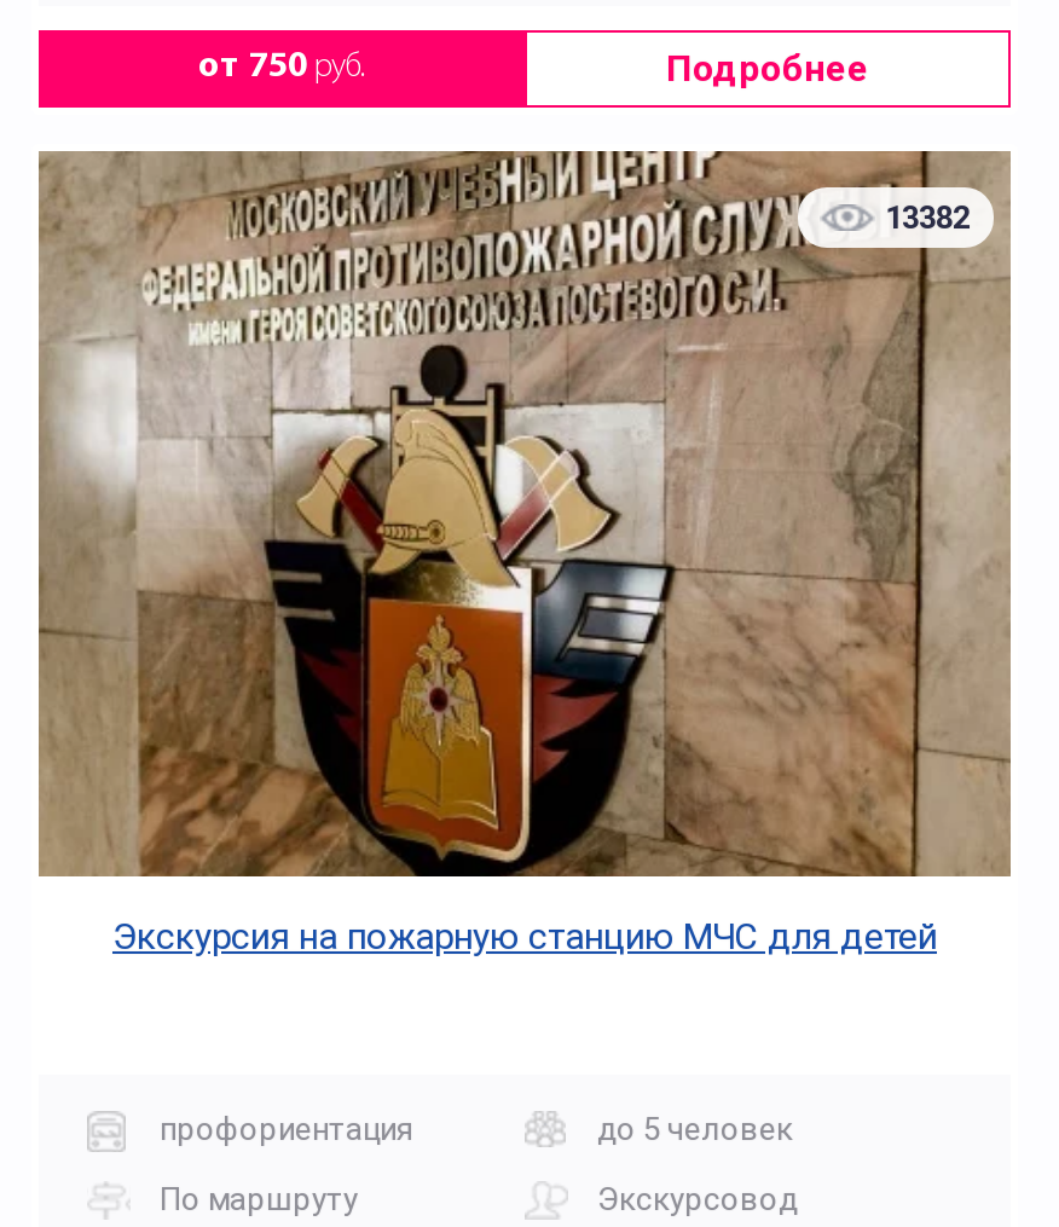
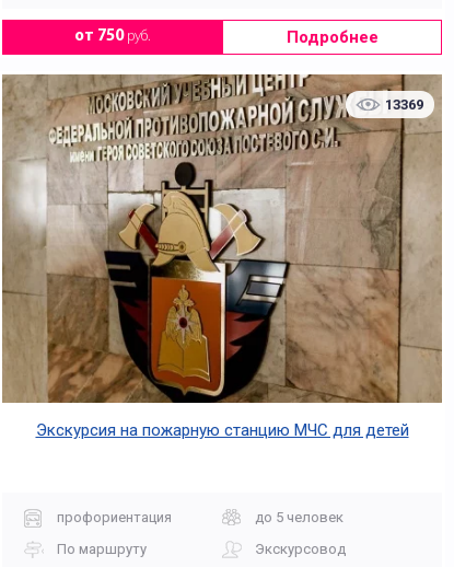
- 13382
+ 13369
